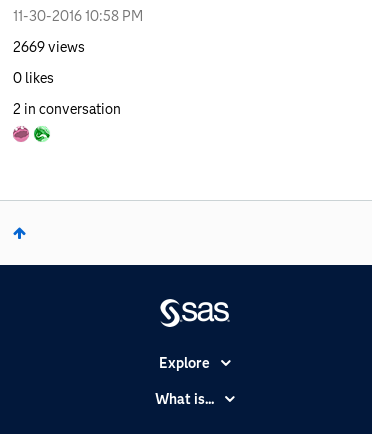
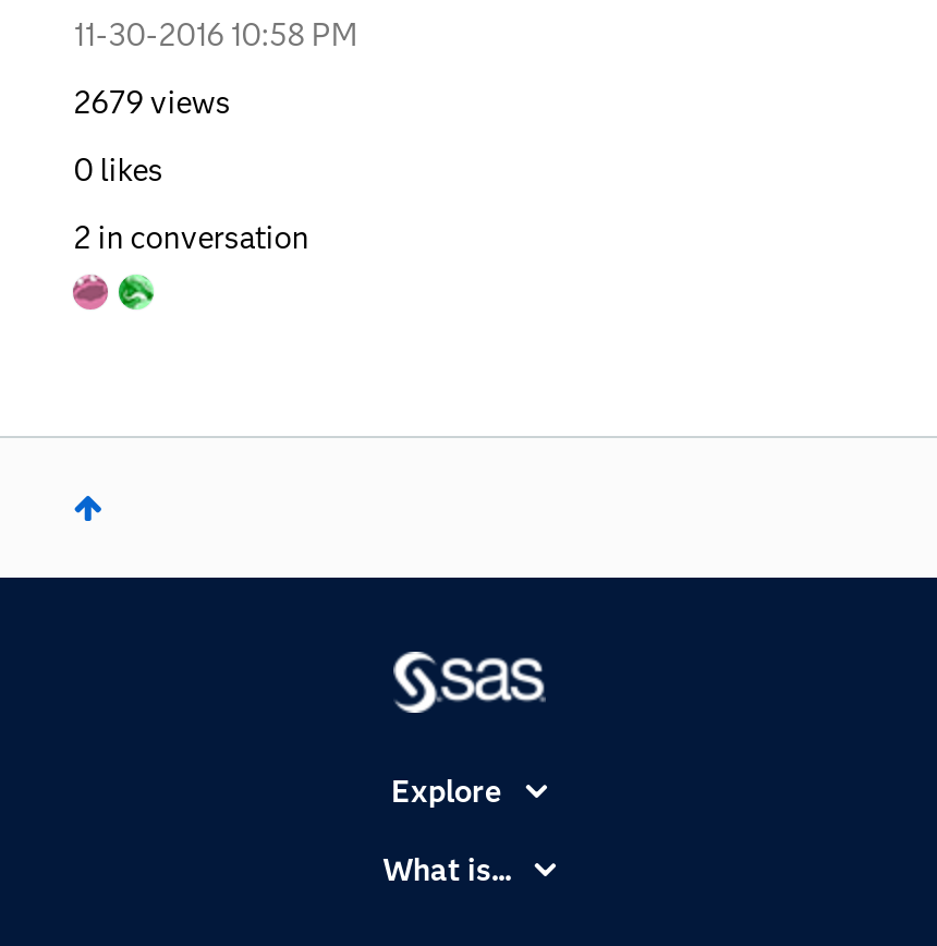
- 2669 views
+ 2679 views
